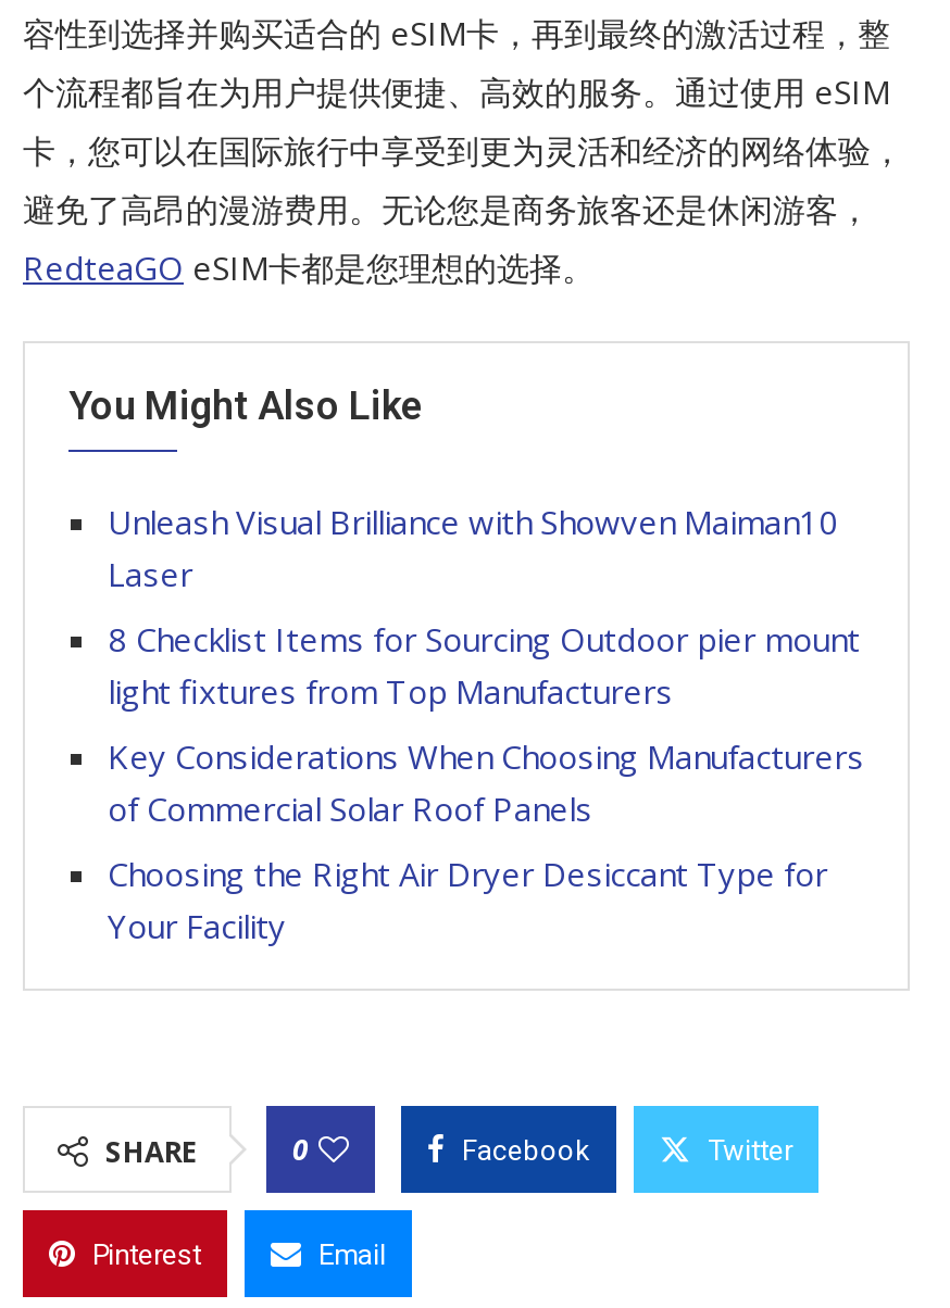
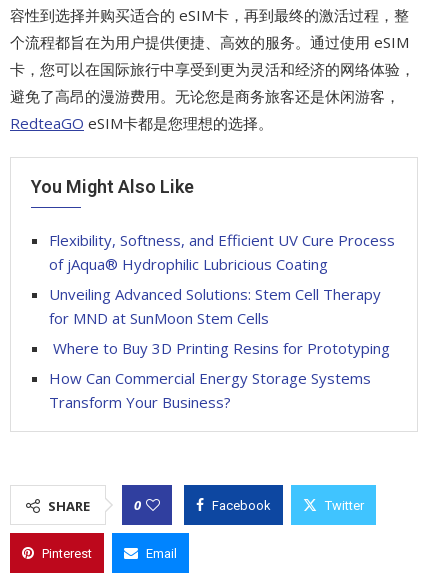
- Unleash Visual Brilliance with Showven Maiman10
- Laser
+ Flexibility, Softness, and Efficient UV Cure Process
+ of jAqua® Hydrophilic Lubricious Coating

- 8 Checklist Items for Sourcing Outdoor pier mount
- light fixtures from Top Manufacturers
+ Unveiling Advanced Solutions: Stem Cell Therapy
+ for MND at SunMoon Stem Cells

- Key Considerations When Choosing Manufacturers
- of Commercial Solar Roof Panels
+ Where to Buy 3D Printing Resins for Prototyping

- Choosing the Right Air Dryer Desiccant Type for
- Your Facility
+ How Can Commercial Energy Storage Systems
+ Transform Your Business?
